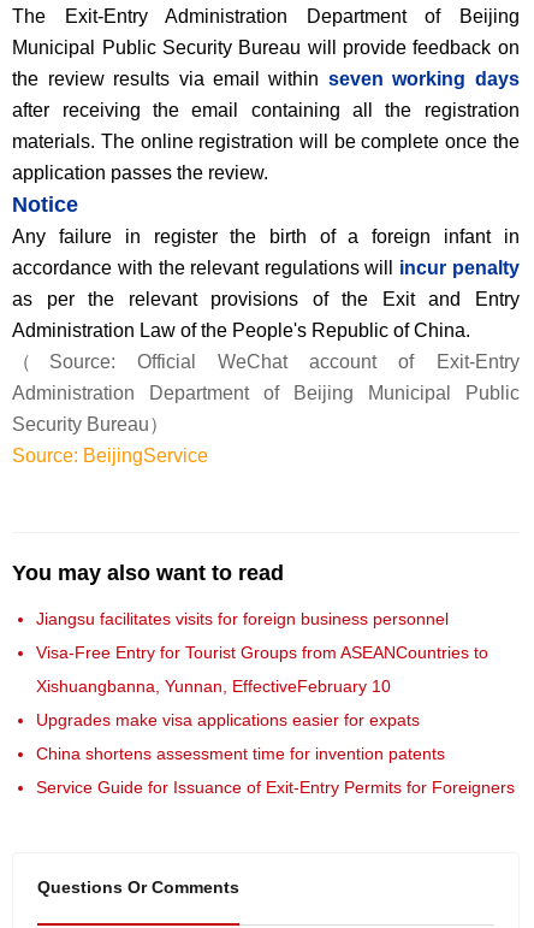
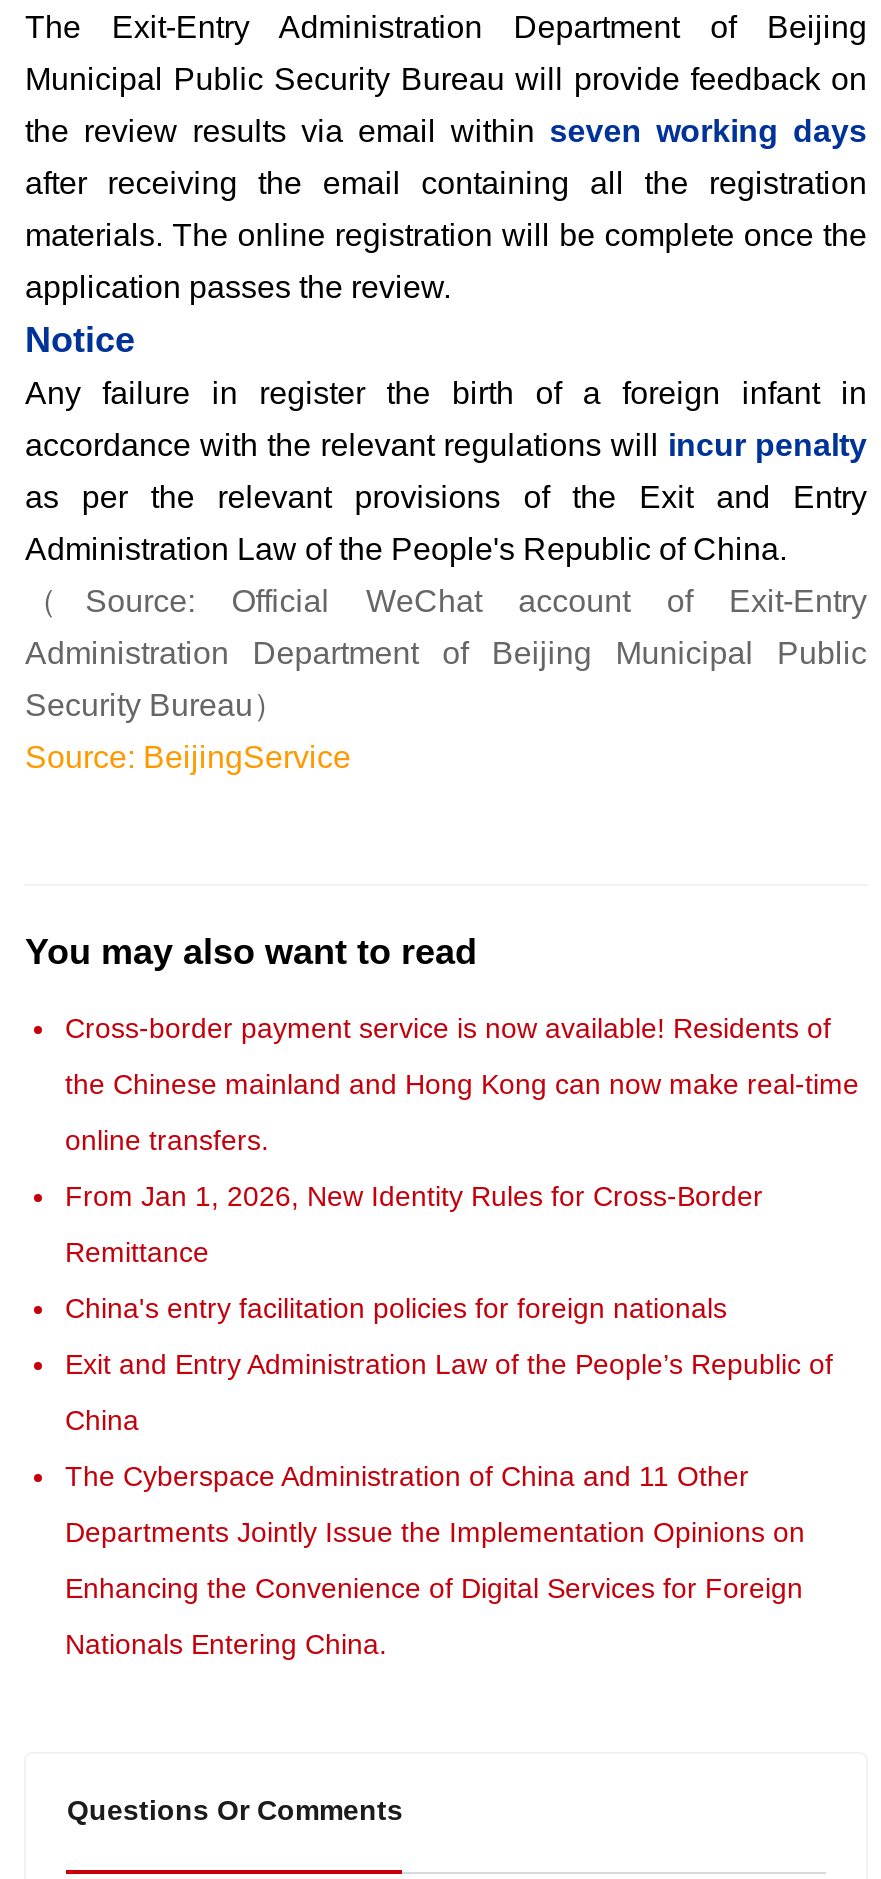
- Jiangsu facilitates visits for foreign business personnel
- Visa-Free Entry for Tourist Groups from ASEANCountries to
- Xishuangbanna, Yunnan, EffectiveFebruary 10
- Upgrades make visa applications easier for expats
- China shortens assessment time for invention patents
- Service Guide for Issuance of Exit-Entry Permits for Foreigners
+ Cross-border payment service is now available! Residents of
+ the Chinese mainland and Hong Kong can now make real-time
+ online transfers.
+ From Jan 1, 2026, New Identity Rules for Cross-Border
+ Remittance
+ China's entry facilitation policies for foreign nationals
+ Exit and Entry Administration Law of the People’s Republic of
+ China
+ The Cyberspace Administration of China and 11 Other
+ Departments Jointly Issue the Implementation Opinions on
+ Enhancing the Convenience of Digital Services for Foreign
+ Nationals Entering China.
